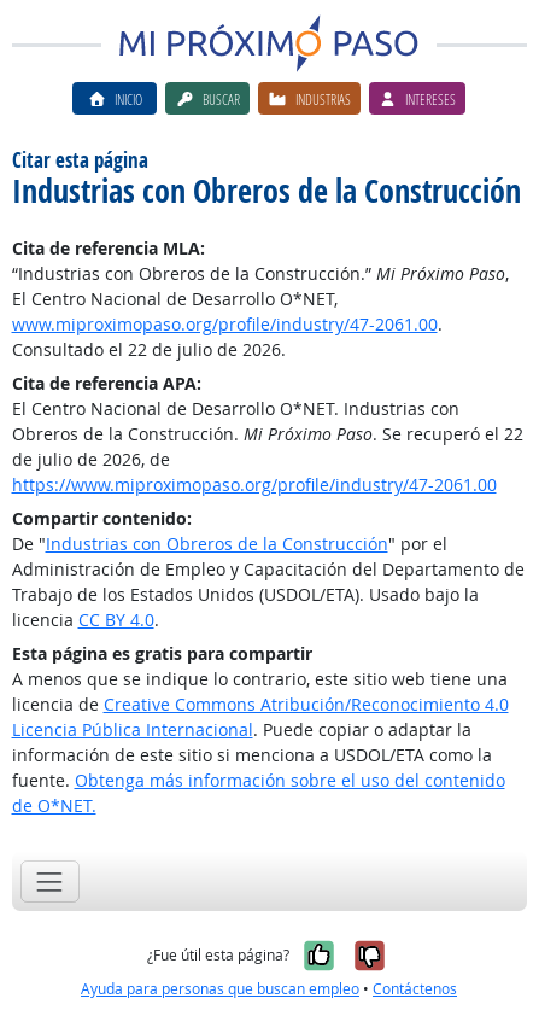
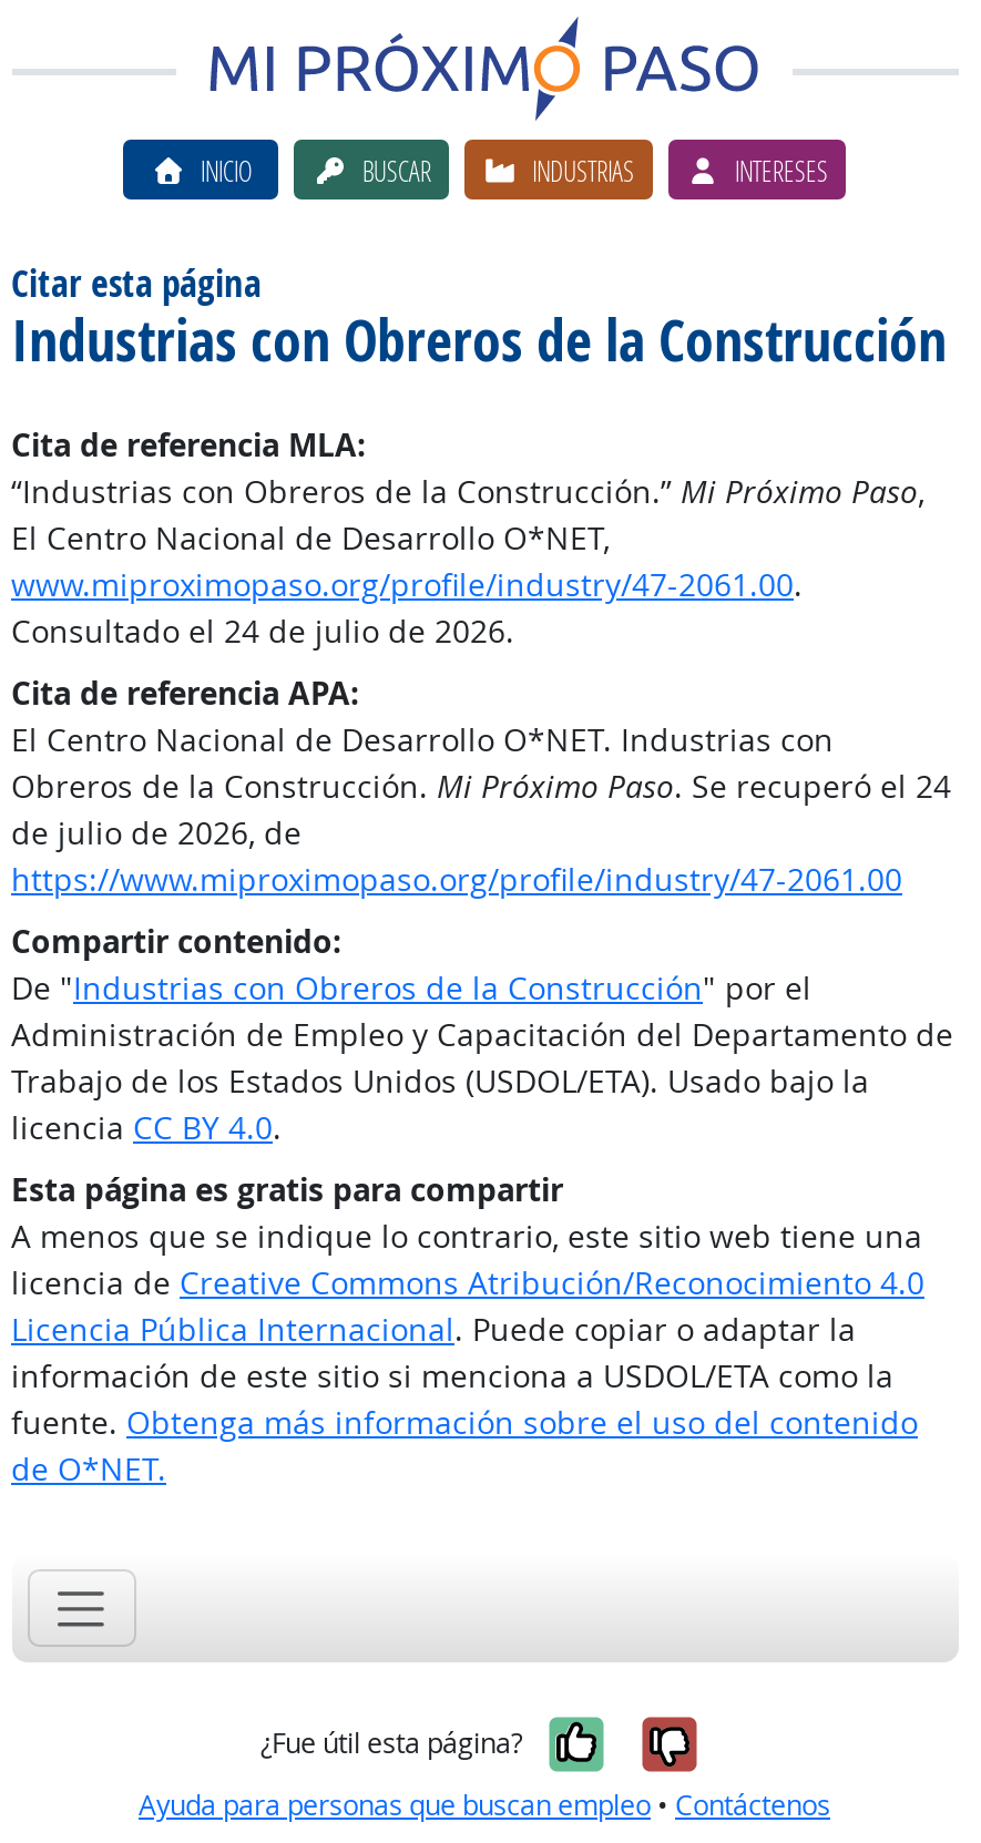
- Consultado el 22 de julio de 2026.
+ Consultado el 24 de julio de 2026.

- Obreros de la Construcción. Mi Próximo Paso. Se recuperó el 22
+ Obreros de la Construcción. Mi Próximo Paso. Se recuperó el 24
